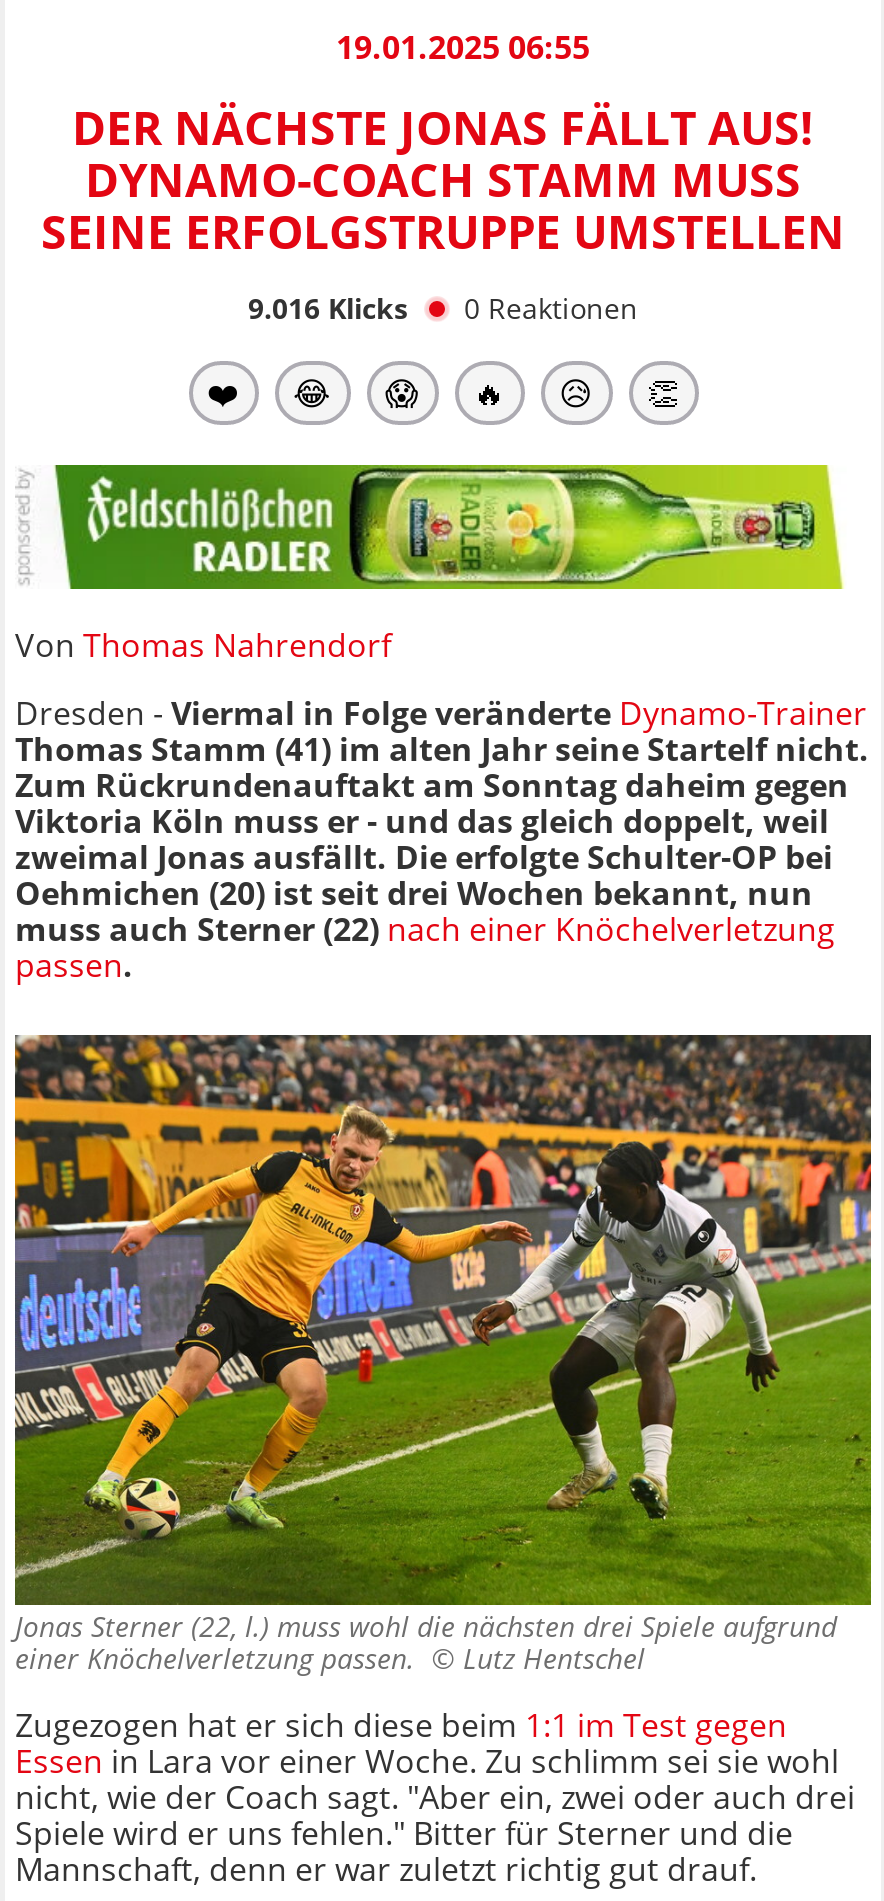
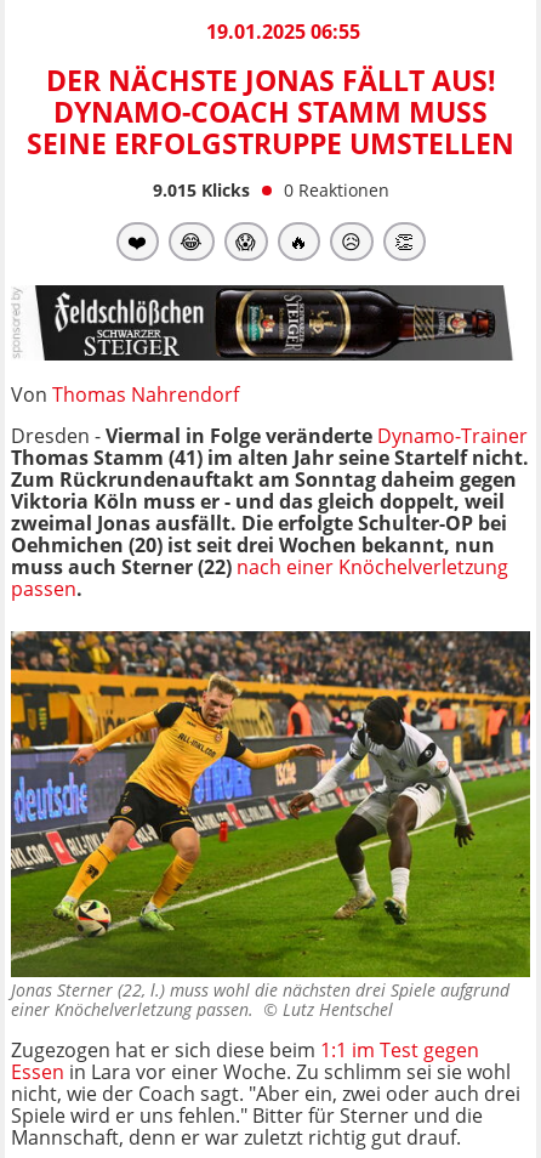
- 9.016 Klicks 0 Reaktionen
+ 9.015 Klicks 0 Reaktionen

- [image]
+ [image]
